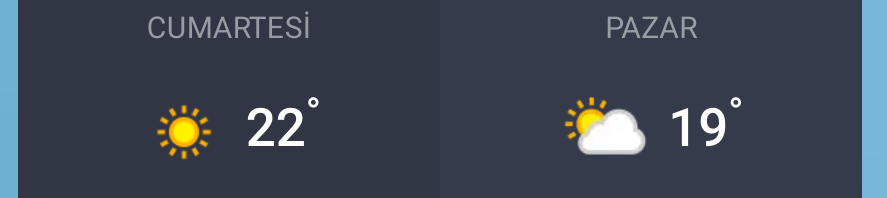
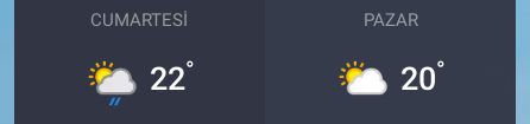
- [image]
+ [image]

- 19°
+ 20°
